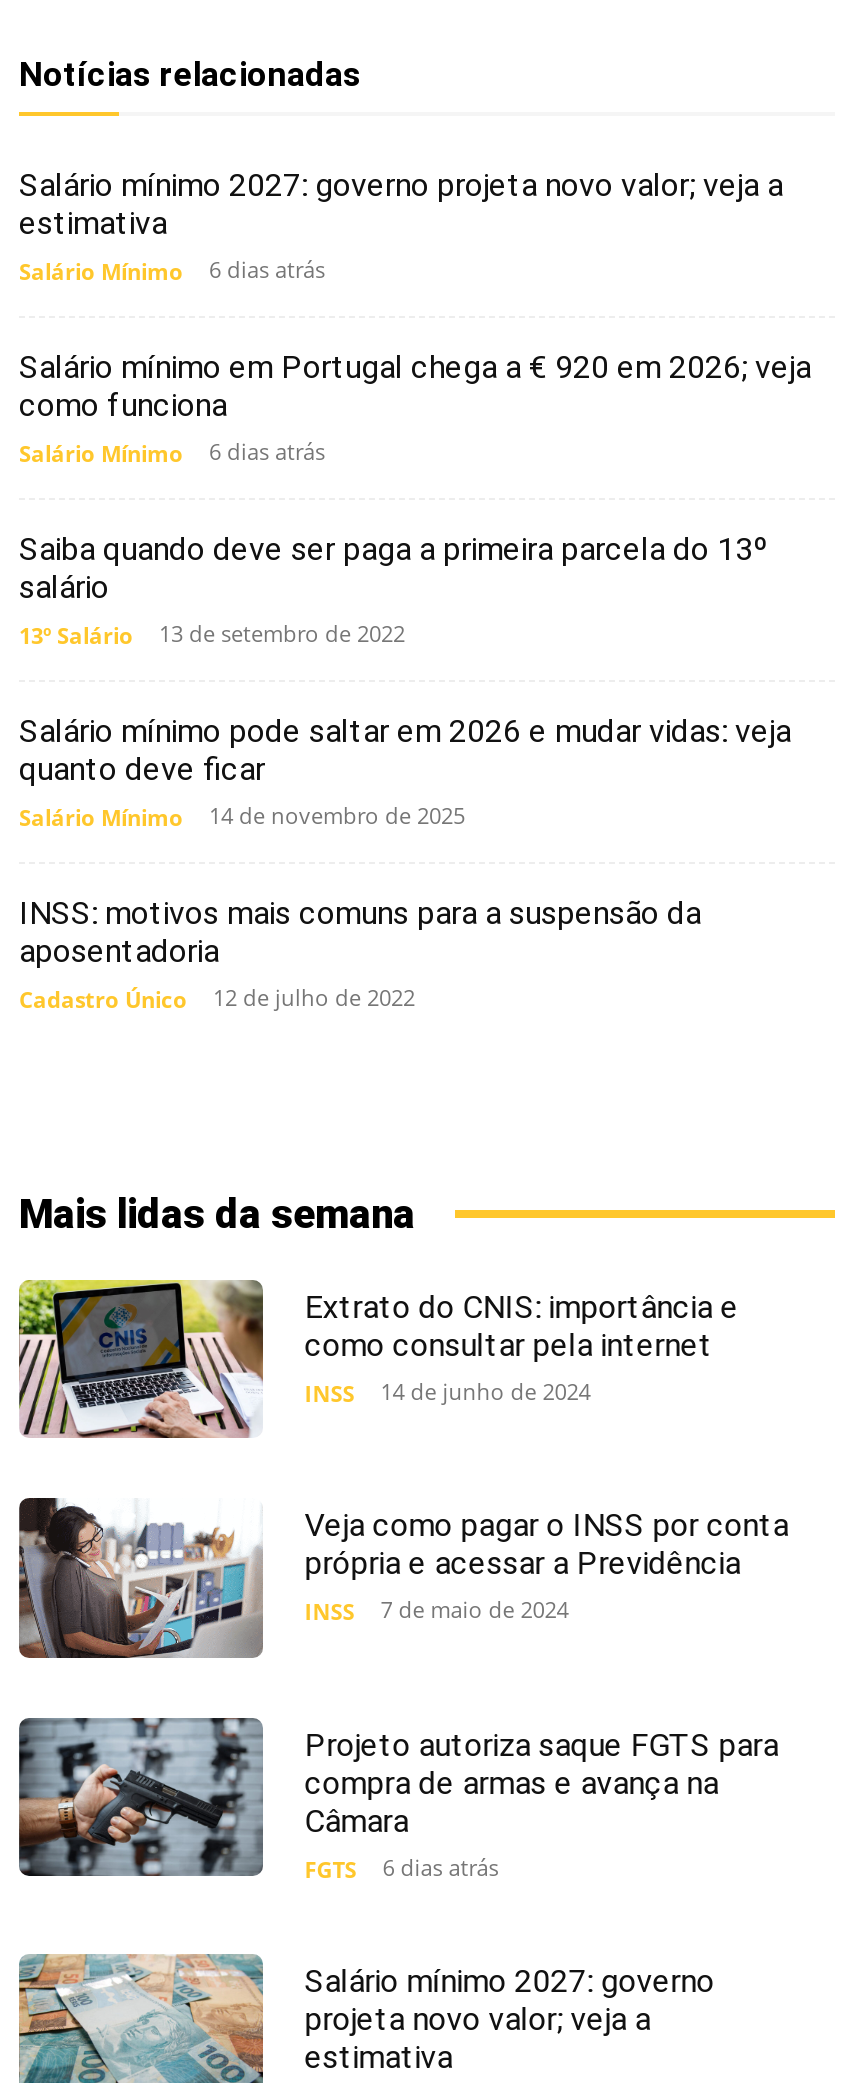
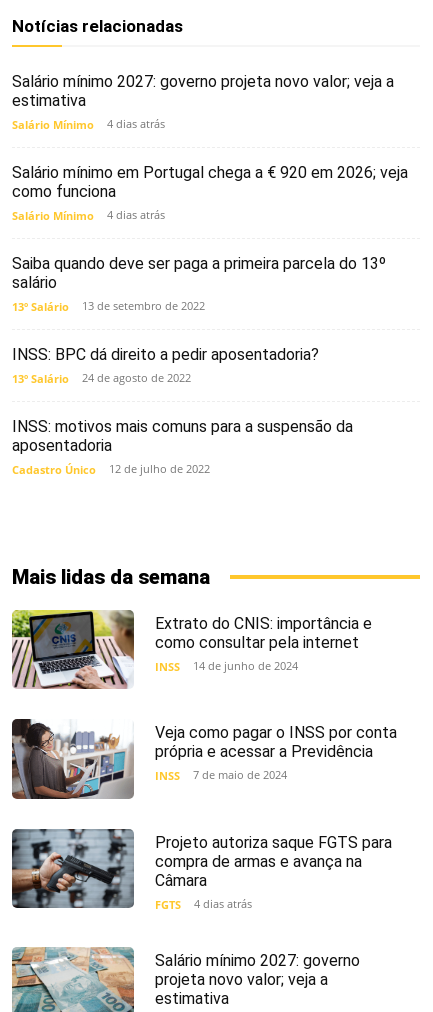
- Salário Mínimo 6 dias atrás
+ Salário Mínimo 4 dias atrás

- Salário Mínimo 6 dias atrás
+ Salário Mínimo 4 dias atrás

- Salário mínimo pode saltar em 2026 e mudar vidas: veja
- quanto deve ficar
- Salário Mínimo
- 14 de novembro de 2025
+ INSS: BPC dá direito a pedir aposentadoria?
+ 13º Salário
+ 24 de agosto de 2022

- FGTS 6 dias atrás
+ FGTS 4 dias atrás
